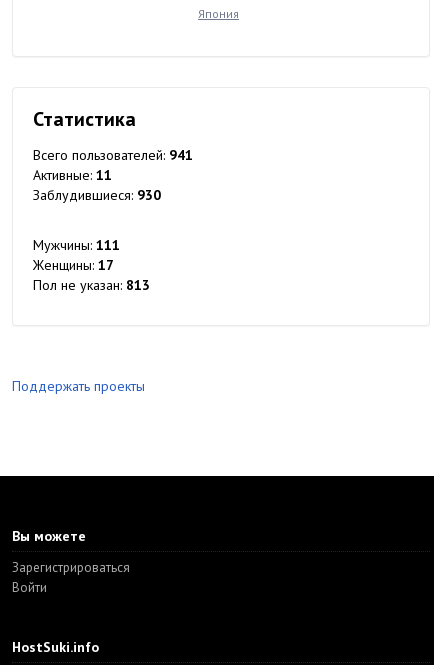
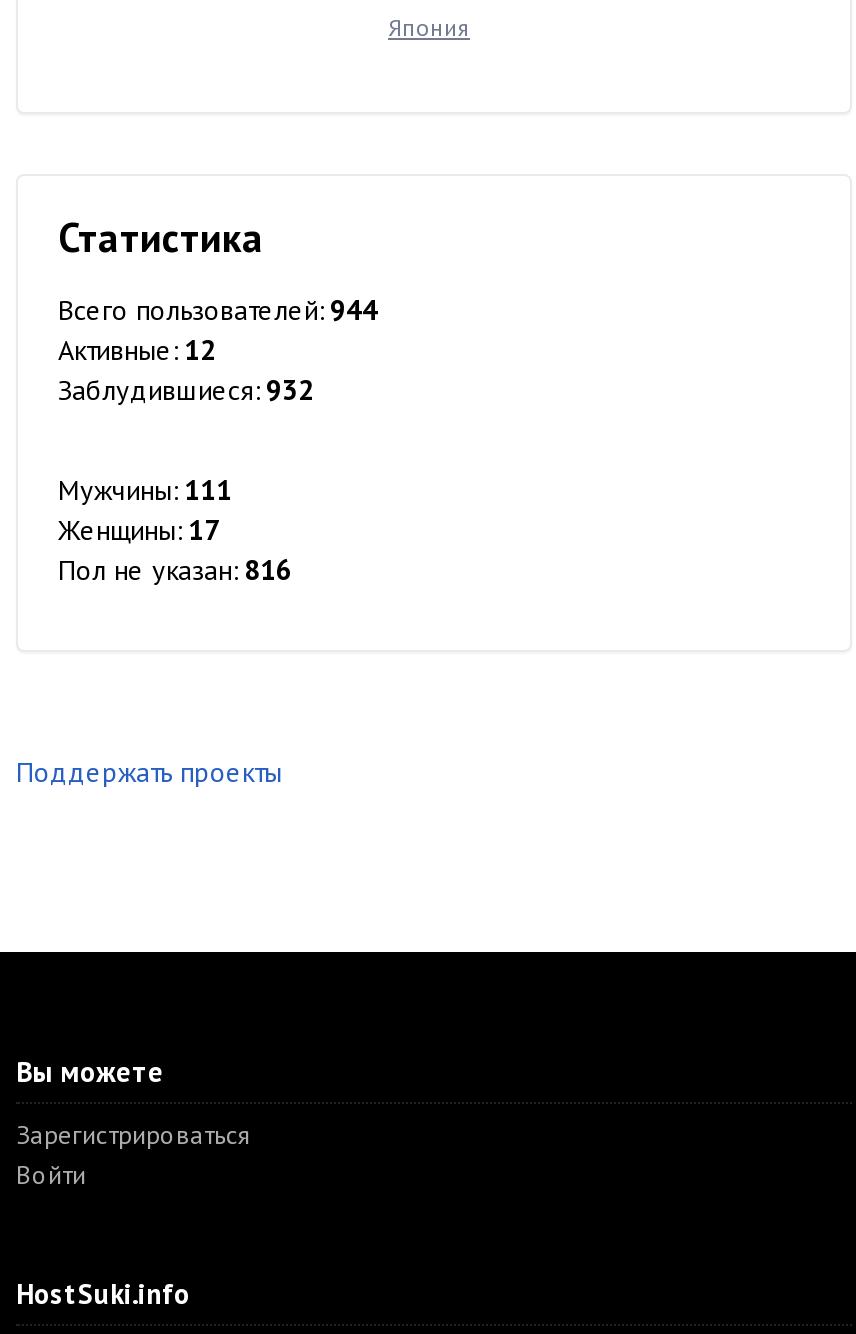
- Всего пользователей: 941
+ Всего пользователей: 944

- Активные: 11
+ Активные: 12

- Заблудившиеся: 930
+ Заблудившиеся: 932

- Пол не указан: 813
+ Пол не указан: 816
